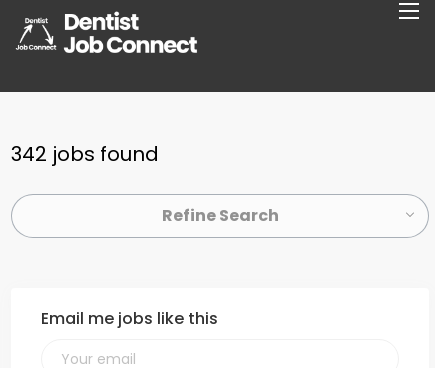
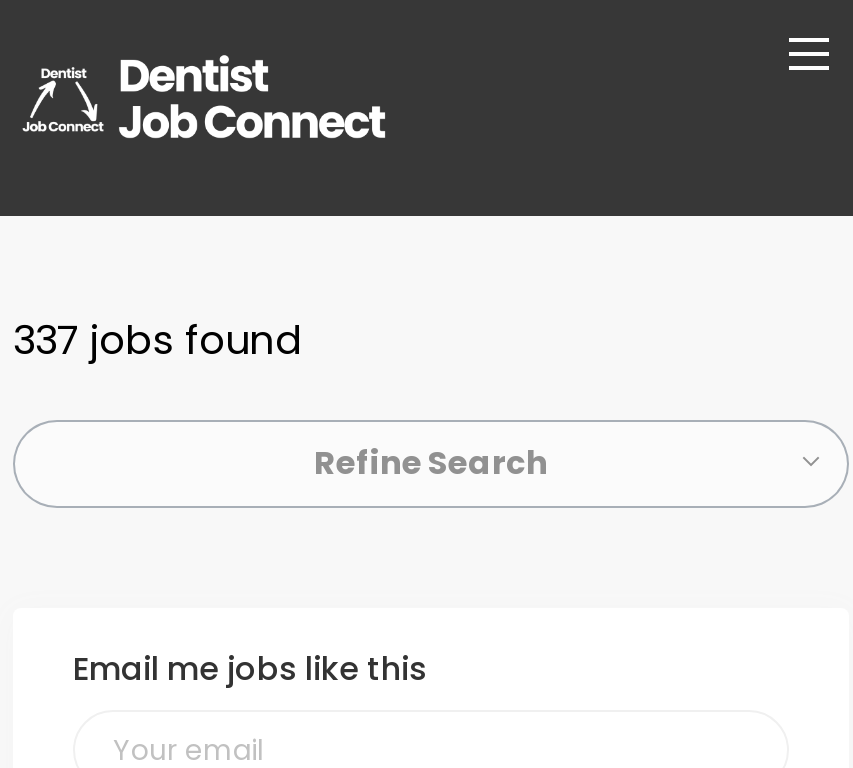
- 342 jobs found
+ 337 jobs found
